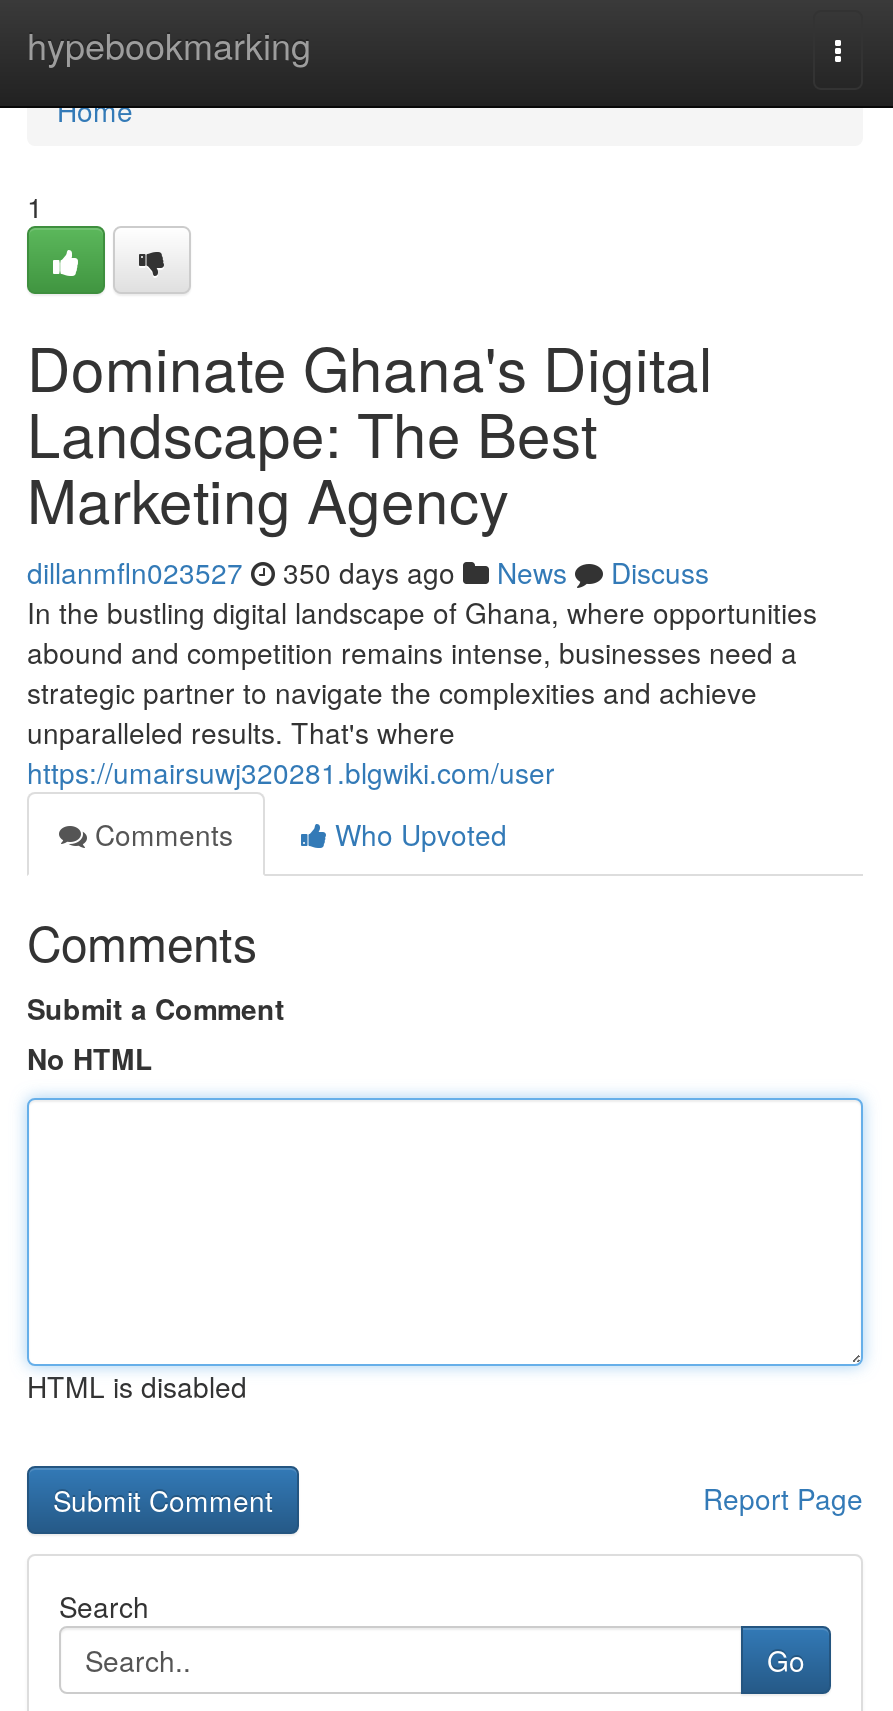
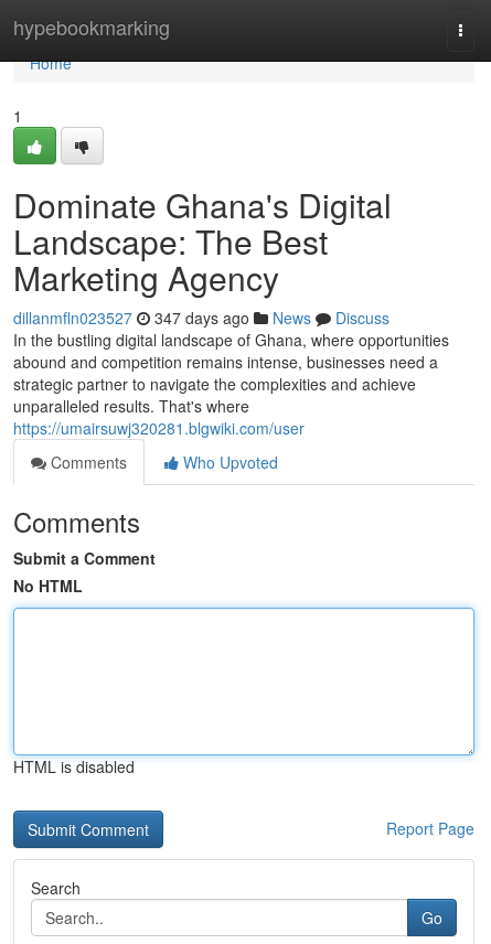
- dillanmfln023527 350 days ago News Discuss
+ dillanmfln023527 347 days ago News Discuss
